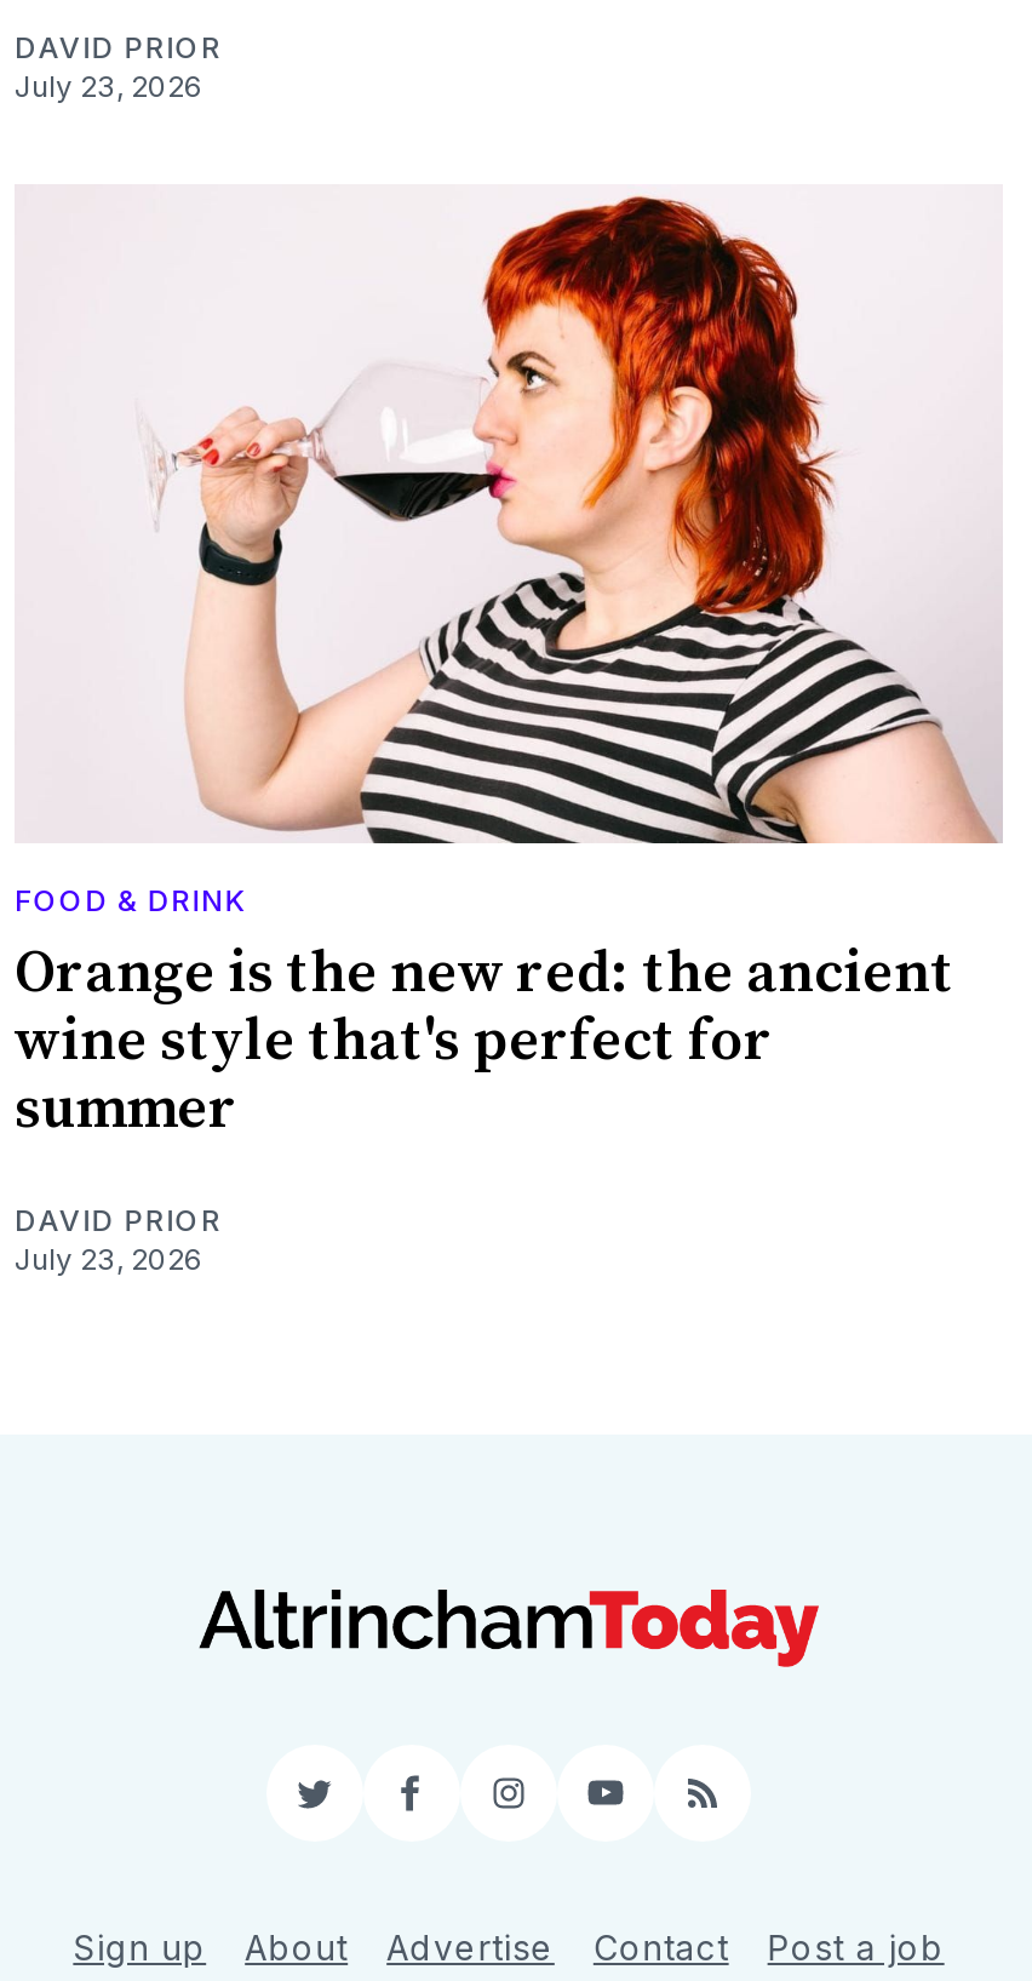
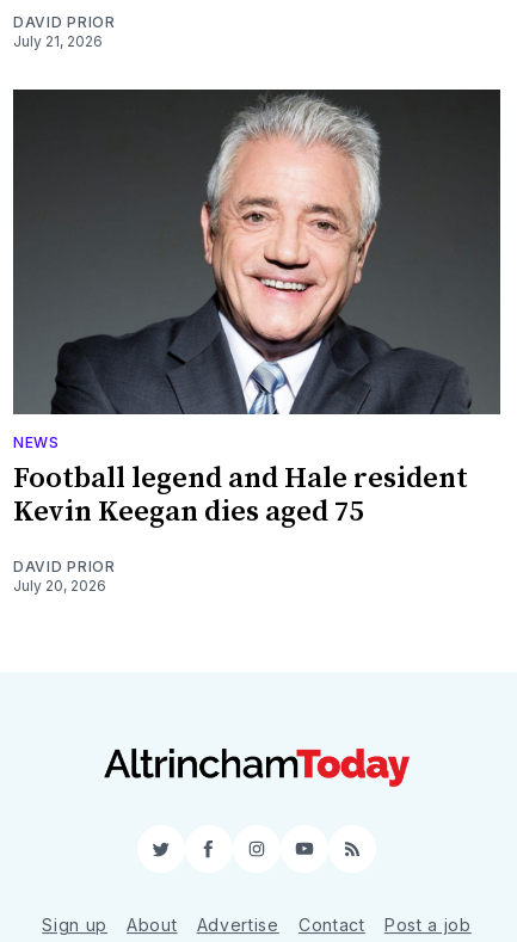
- July 23, 2026
+ July 21, 2026

- [image]
- FOOD & DRINK
- Orange is the new red: the ancient
- wine style that's perfect for
- summer
+ [image]
+ NEWS
+ Football legend and Hale resident
+ Kevin Keegan dies aged 75

- July 23, 2026
+ July 20, 2026
